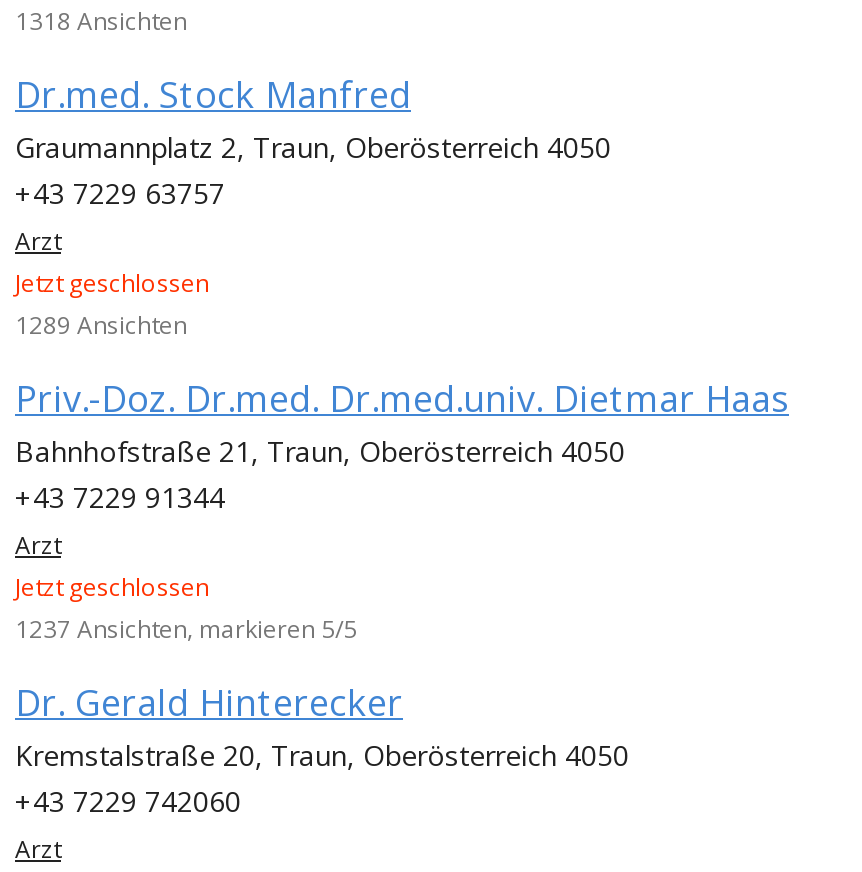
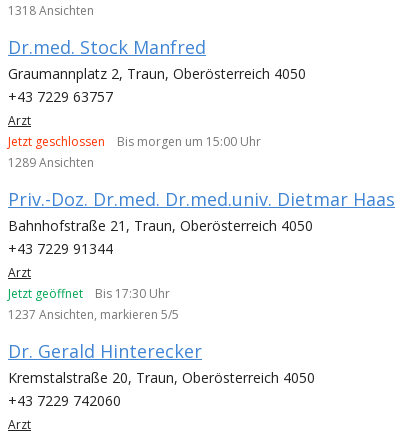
+ Bis morgen um 15:00 Uhr

- Jetzt geschlossen
+ Jetzt geöffnet
+ Bis 17:30 Uhr
